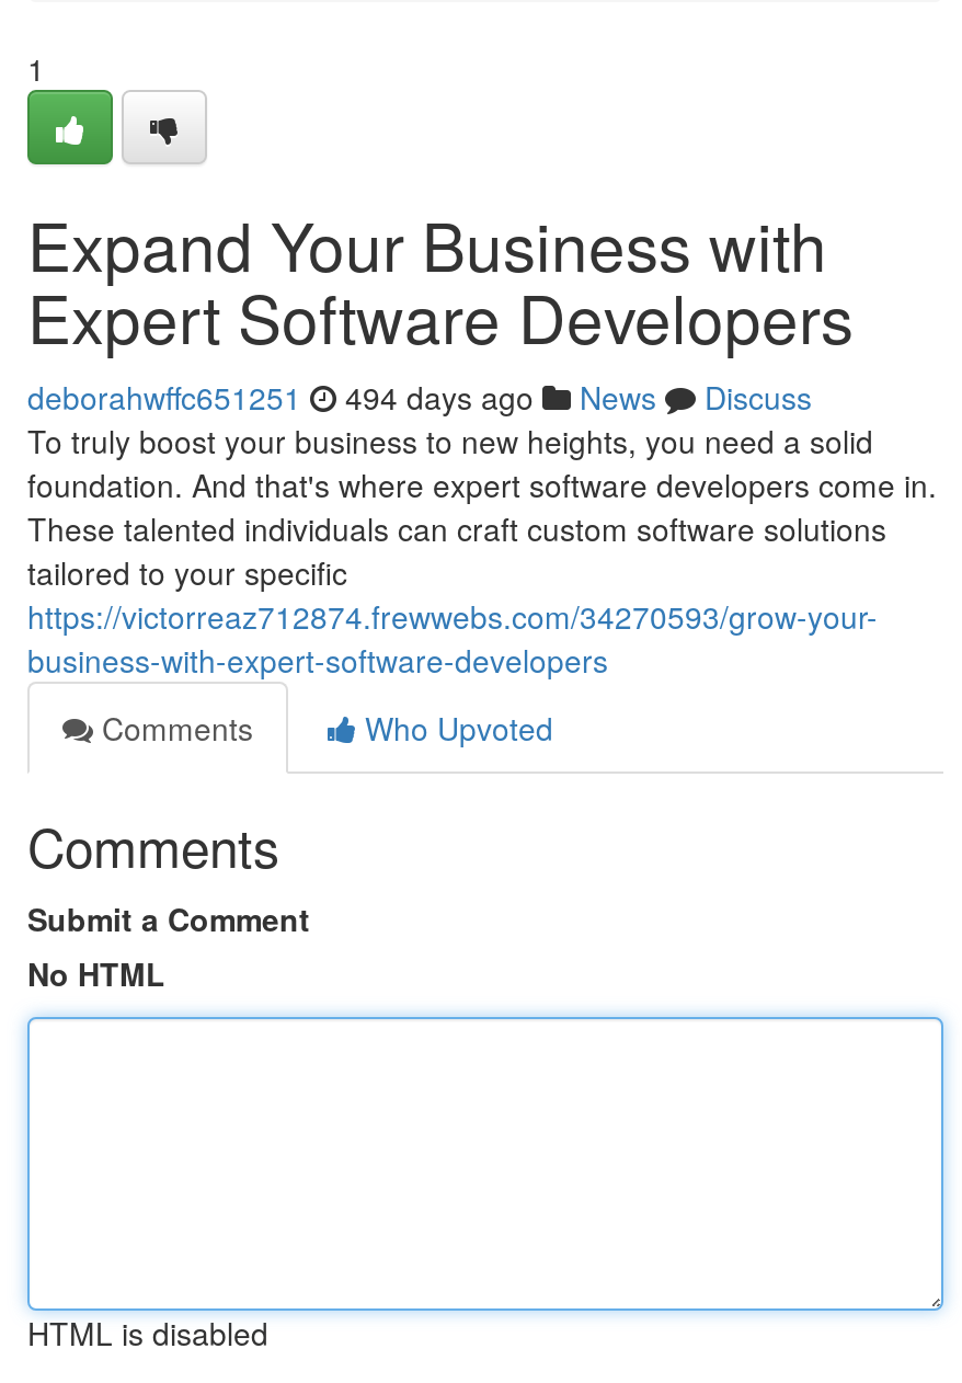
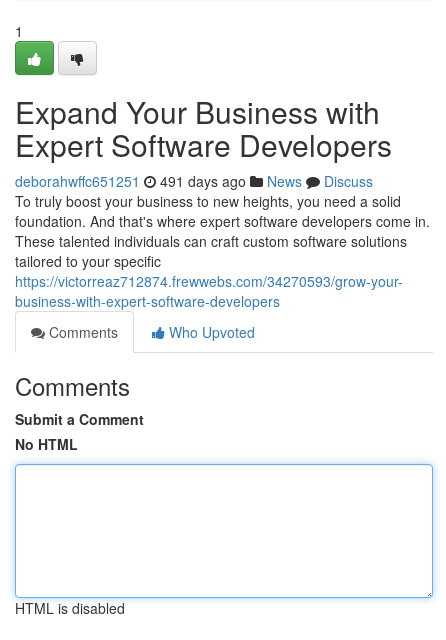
- deborahwffc651251 494 days ago News Discuss
+ deborahwffc651251 491 days ago News Discuss
